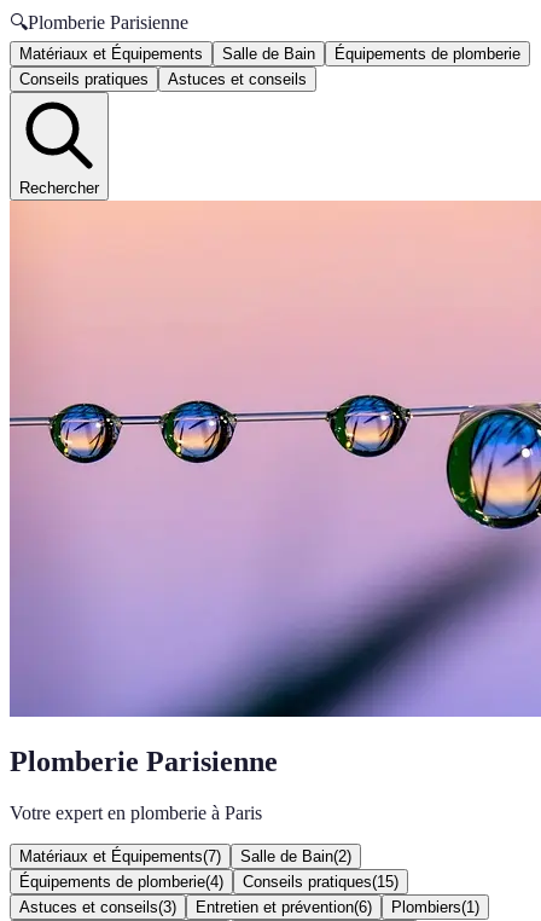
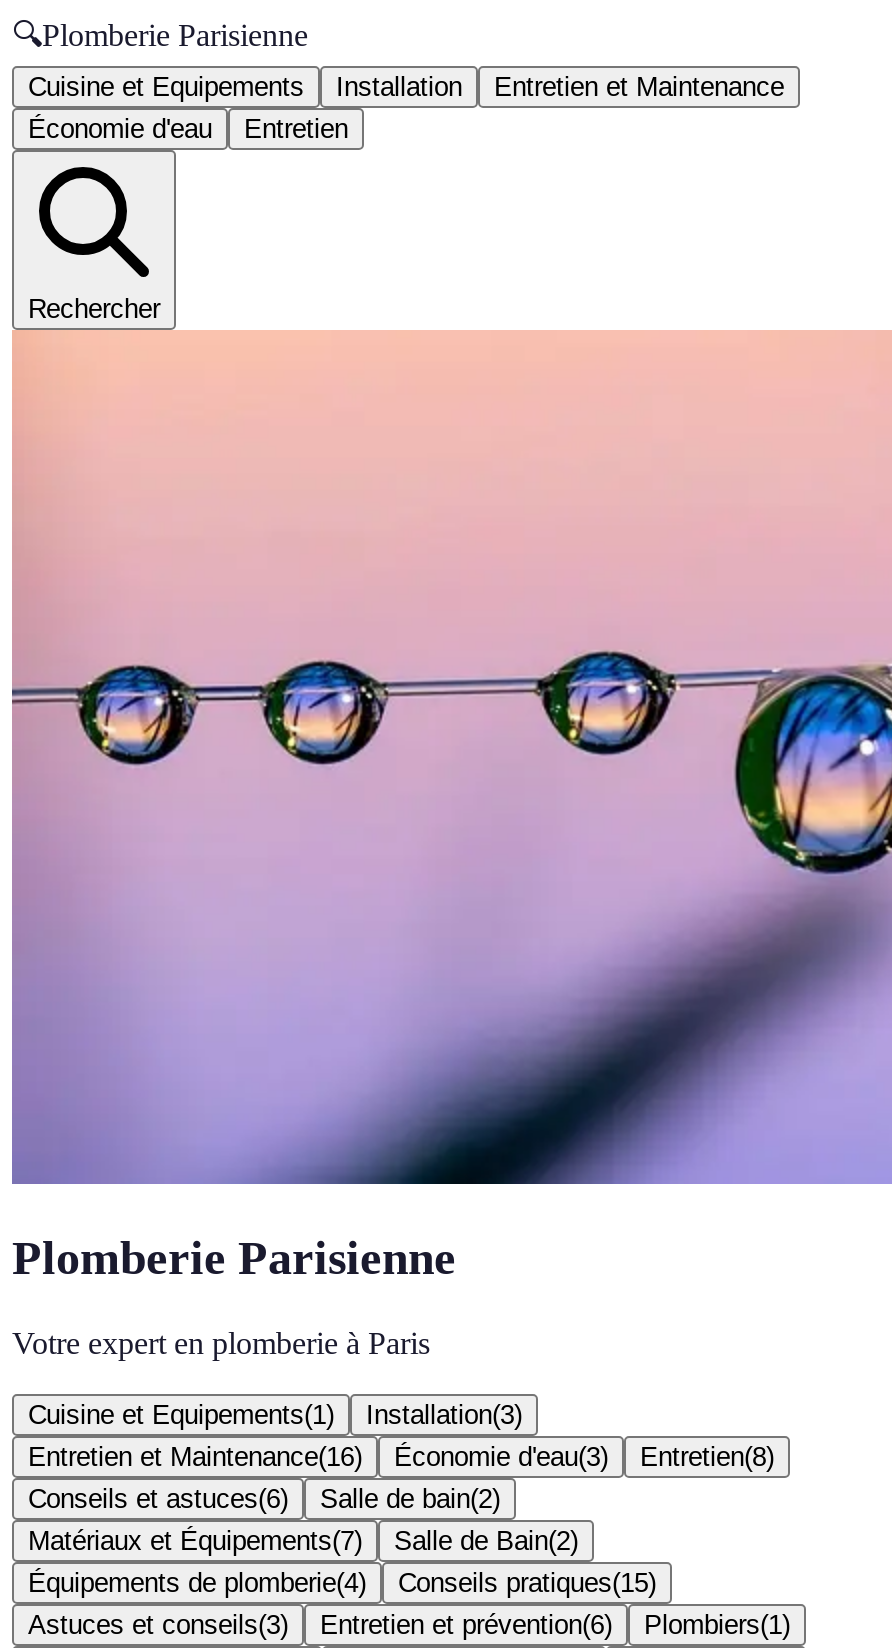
- Matériaux et Équipements
- Salle de Bain
- Équipements de plomberie
- Conseils pratiques
- Astuces et conseils
+ Cuisine et Equipements
+ Installation
+ Entretien et Maintenance
+ Économie d'eau
+ Entretien

+ Cuisine et Equipements(1)
+ Installation(3)
+ Entretien et Maintenance(16)
+ Économie d'eau(3)
+ Entretien(8)
+ Conseils et astuces(6)
+ Salle de bain(2)
